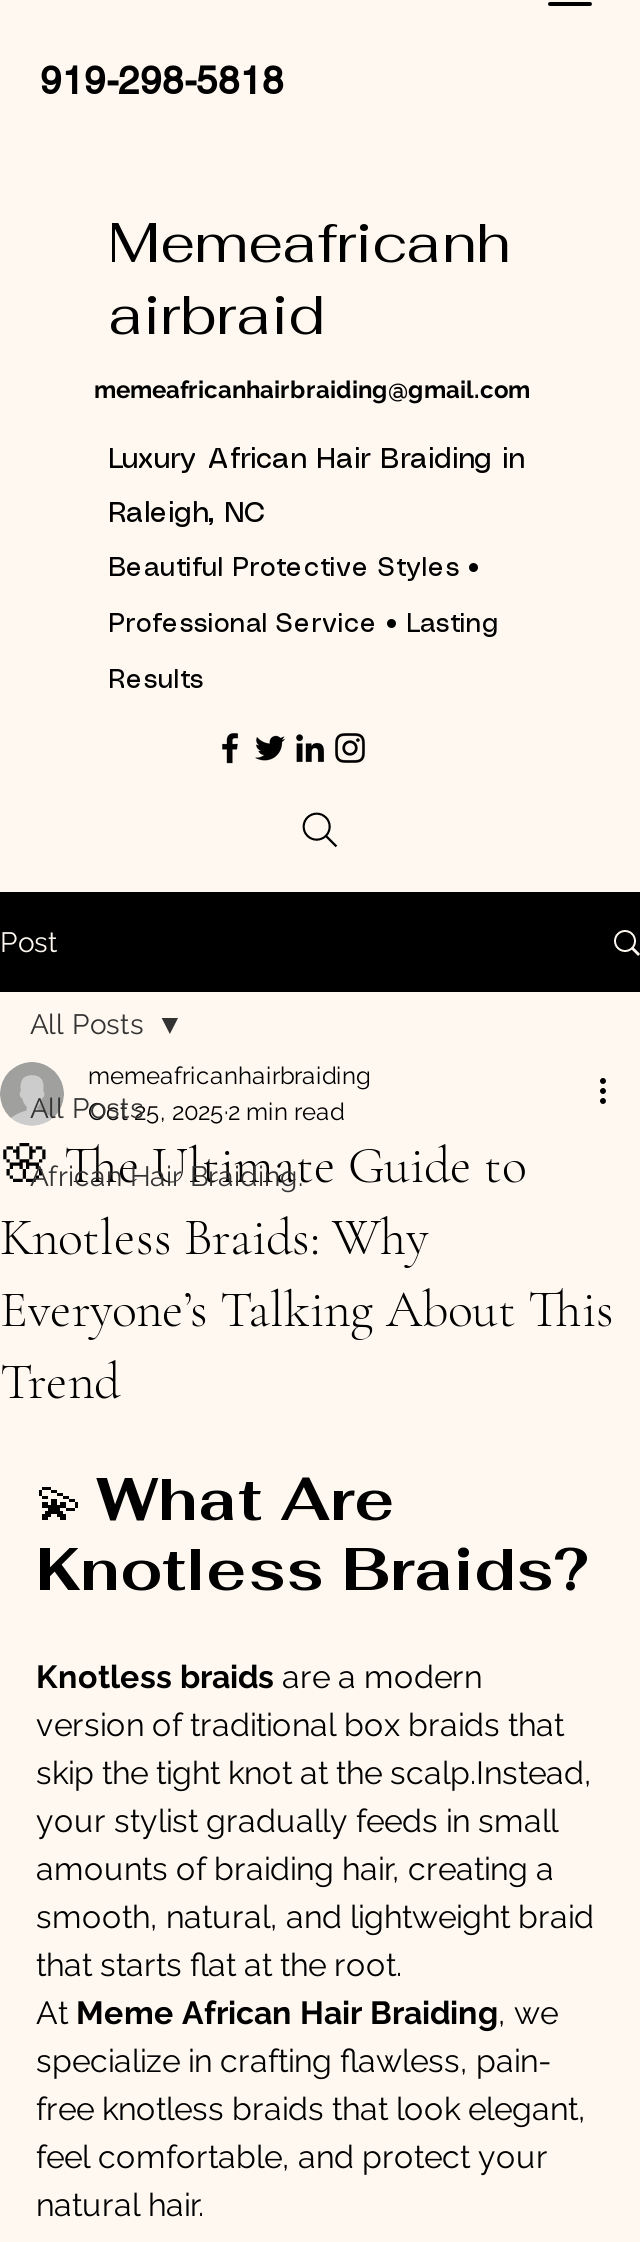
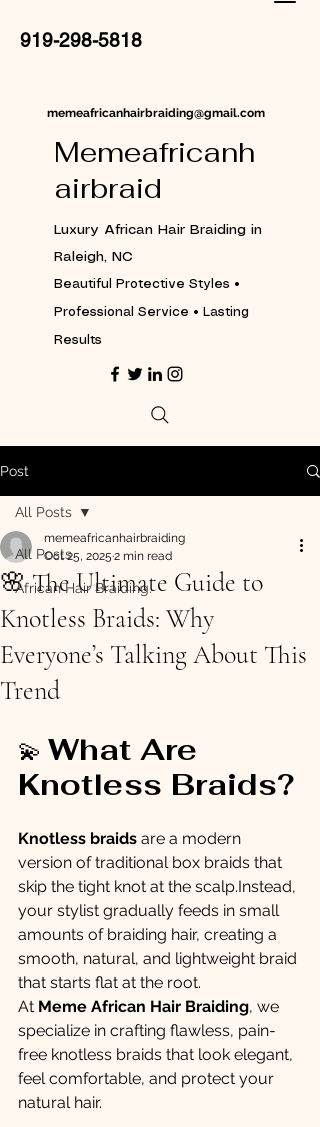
moved down: Memeafricanh | airbraid

moved up: memeafricanhairbraiding@gmail.com
